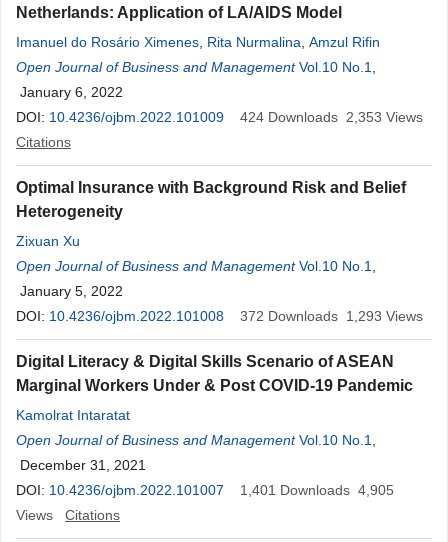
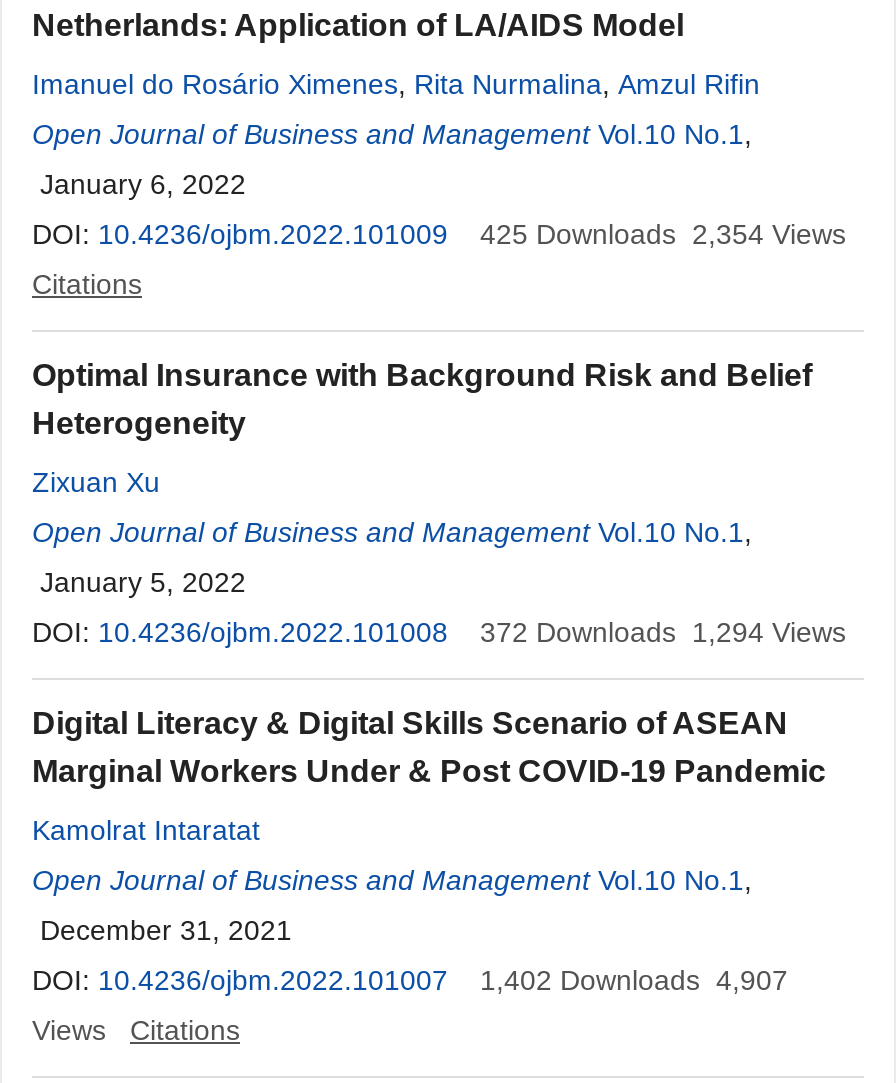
- 424 Downloads 2,353 Views
+ 425 Downloads 2,354 Views

- 372 Downloads 1,293 Views
+ 372 Downloads 1,294 Views

- DOI: 10.4236/ojbm.2022.101007 1,401 Downloads 4,905
+ DOI: 10.4236/ojbm.2022.101007 1,402 Downloads 4,907
